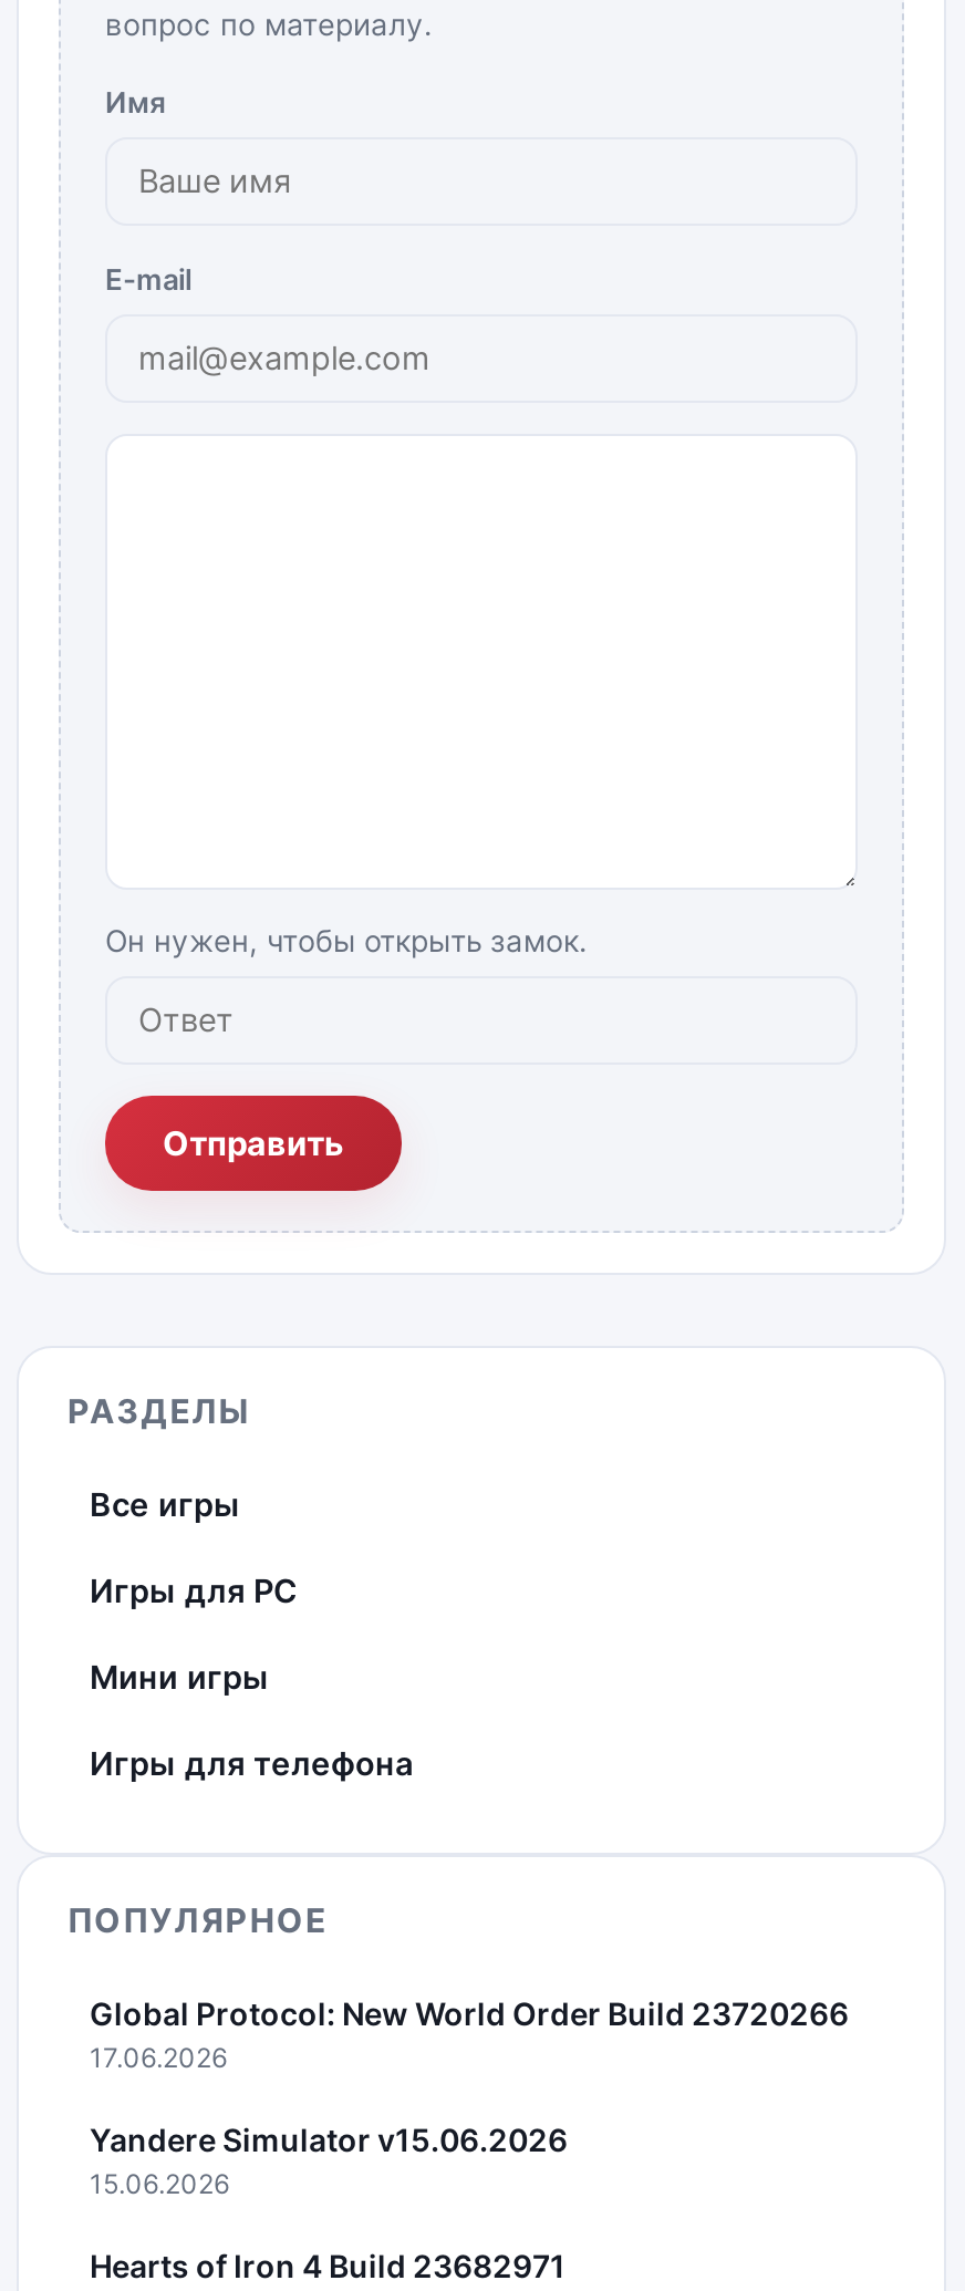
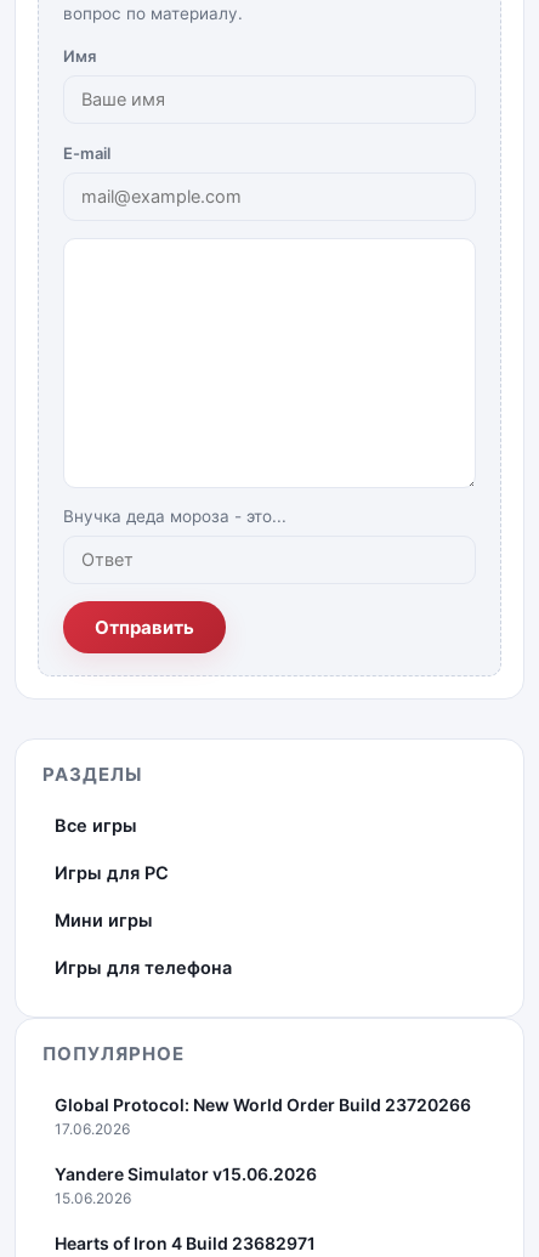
- Он нужен, чтобы открыть замок.
+ Внучка деда мороза - это...
